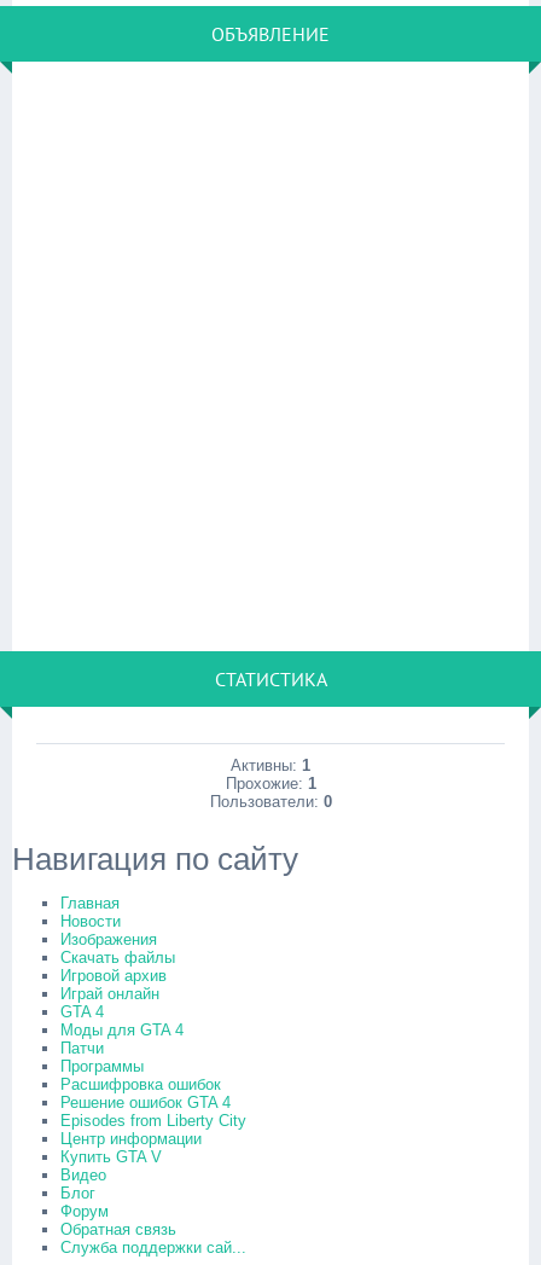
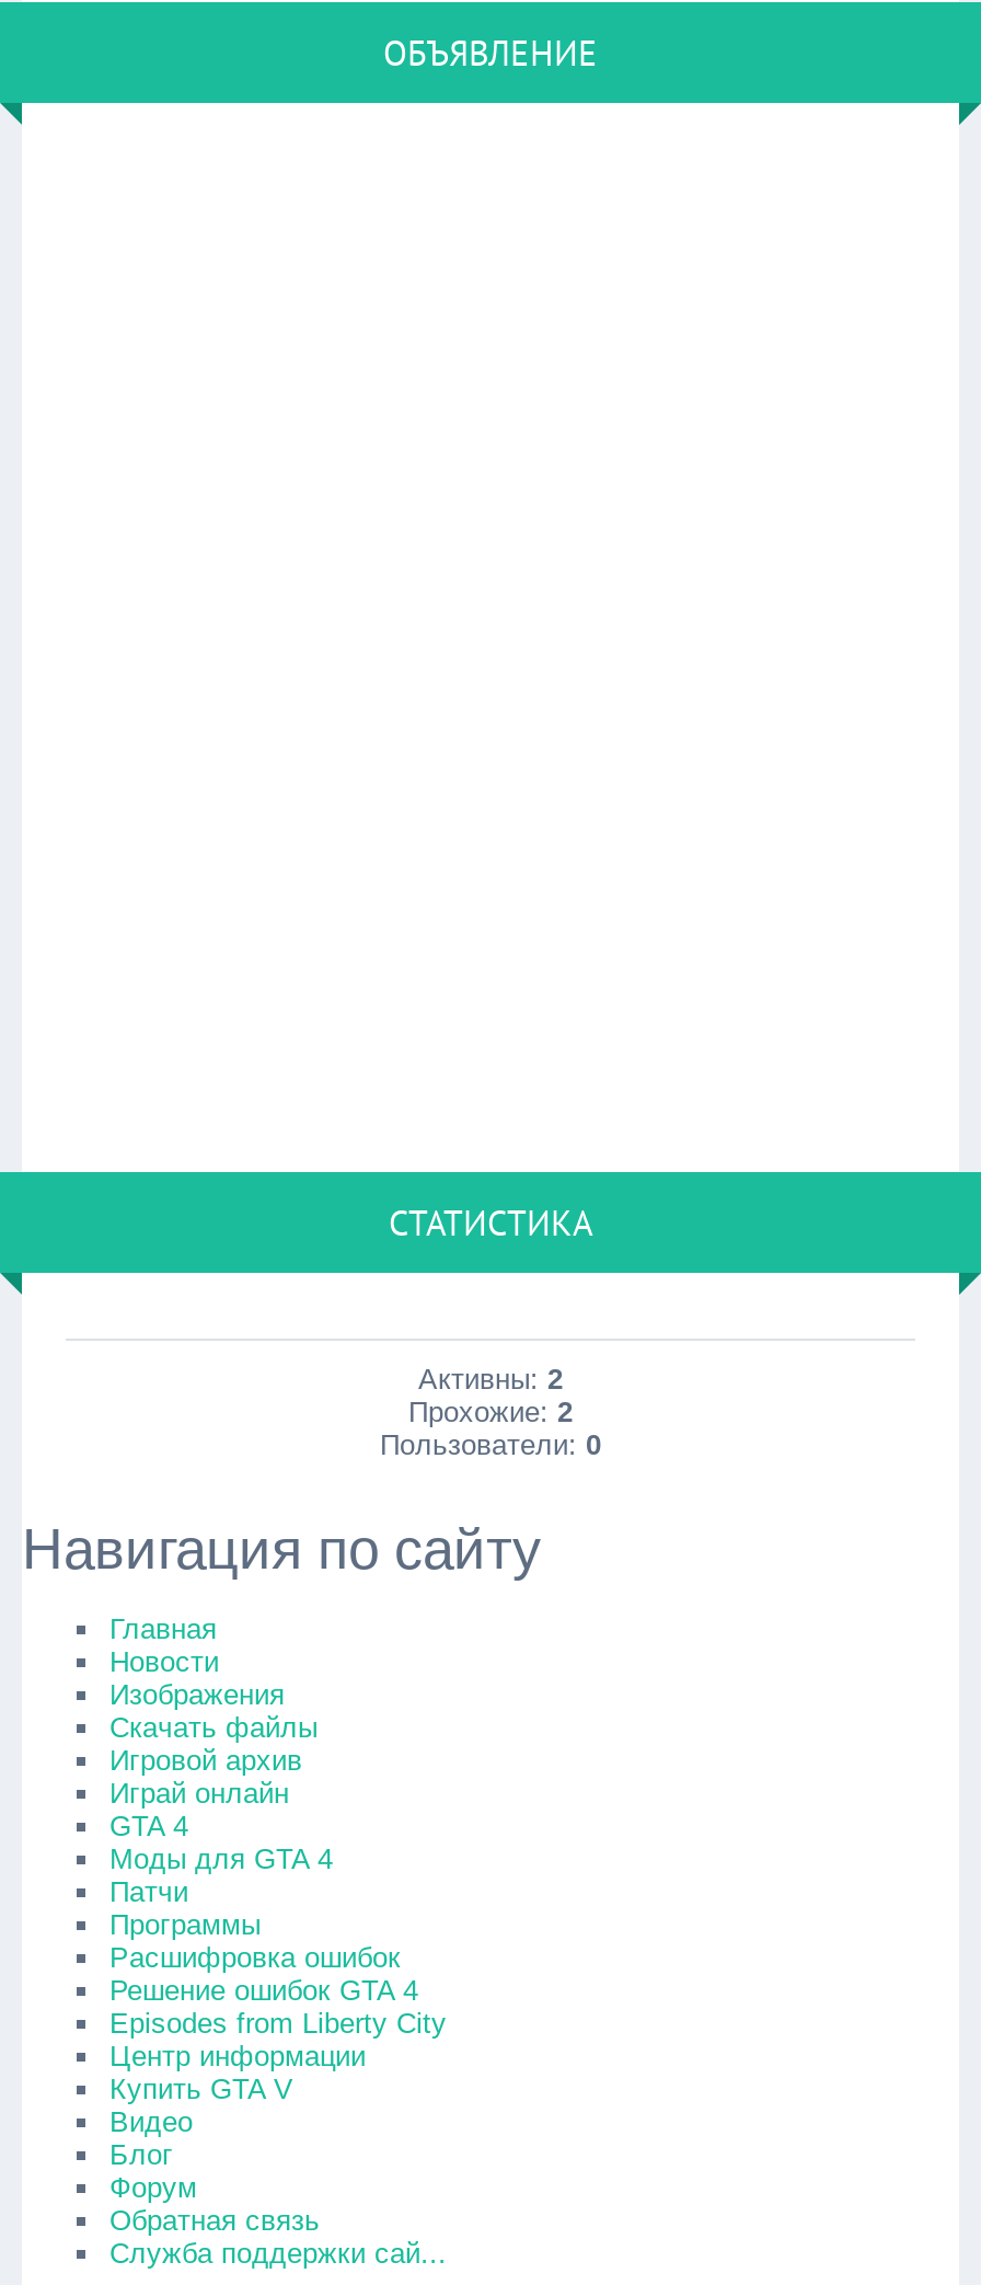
- Активны: 1
+ Активны: 2

- Прохожие: 1
+ Прохожие: 2
